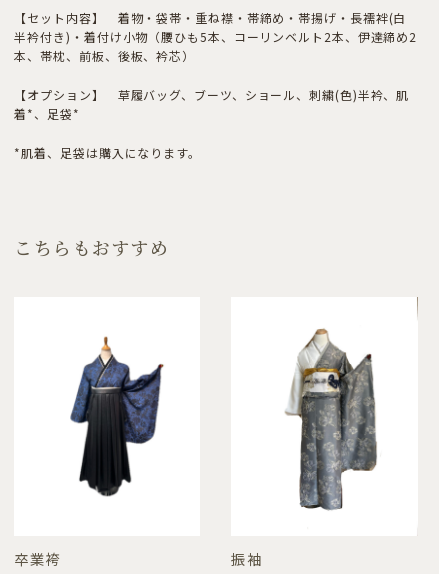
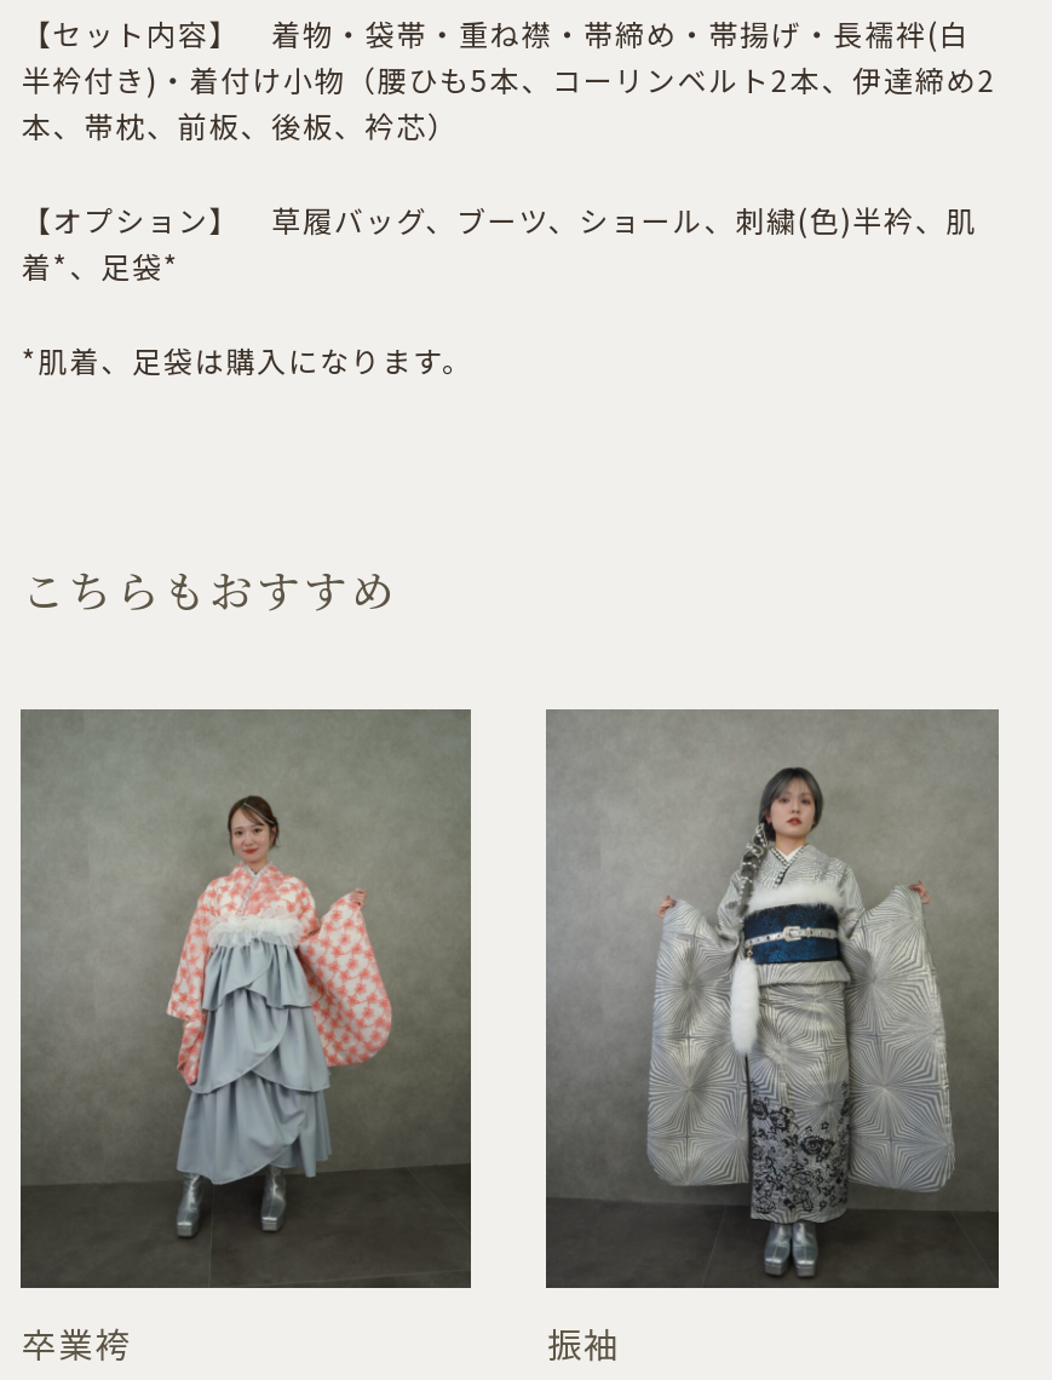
- [image]
+ [image]

- [image]
+ [image]
